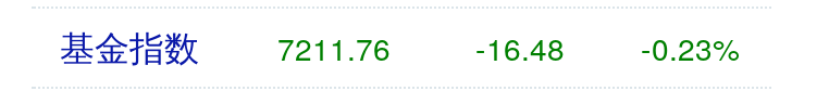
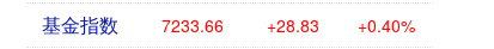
- 7211.76
+ 7233.66

- -16.48
+ +28.83

- -0.23%
+ +0.40%
